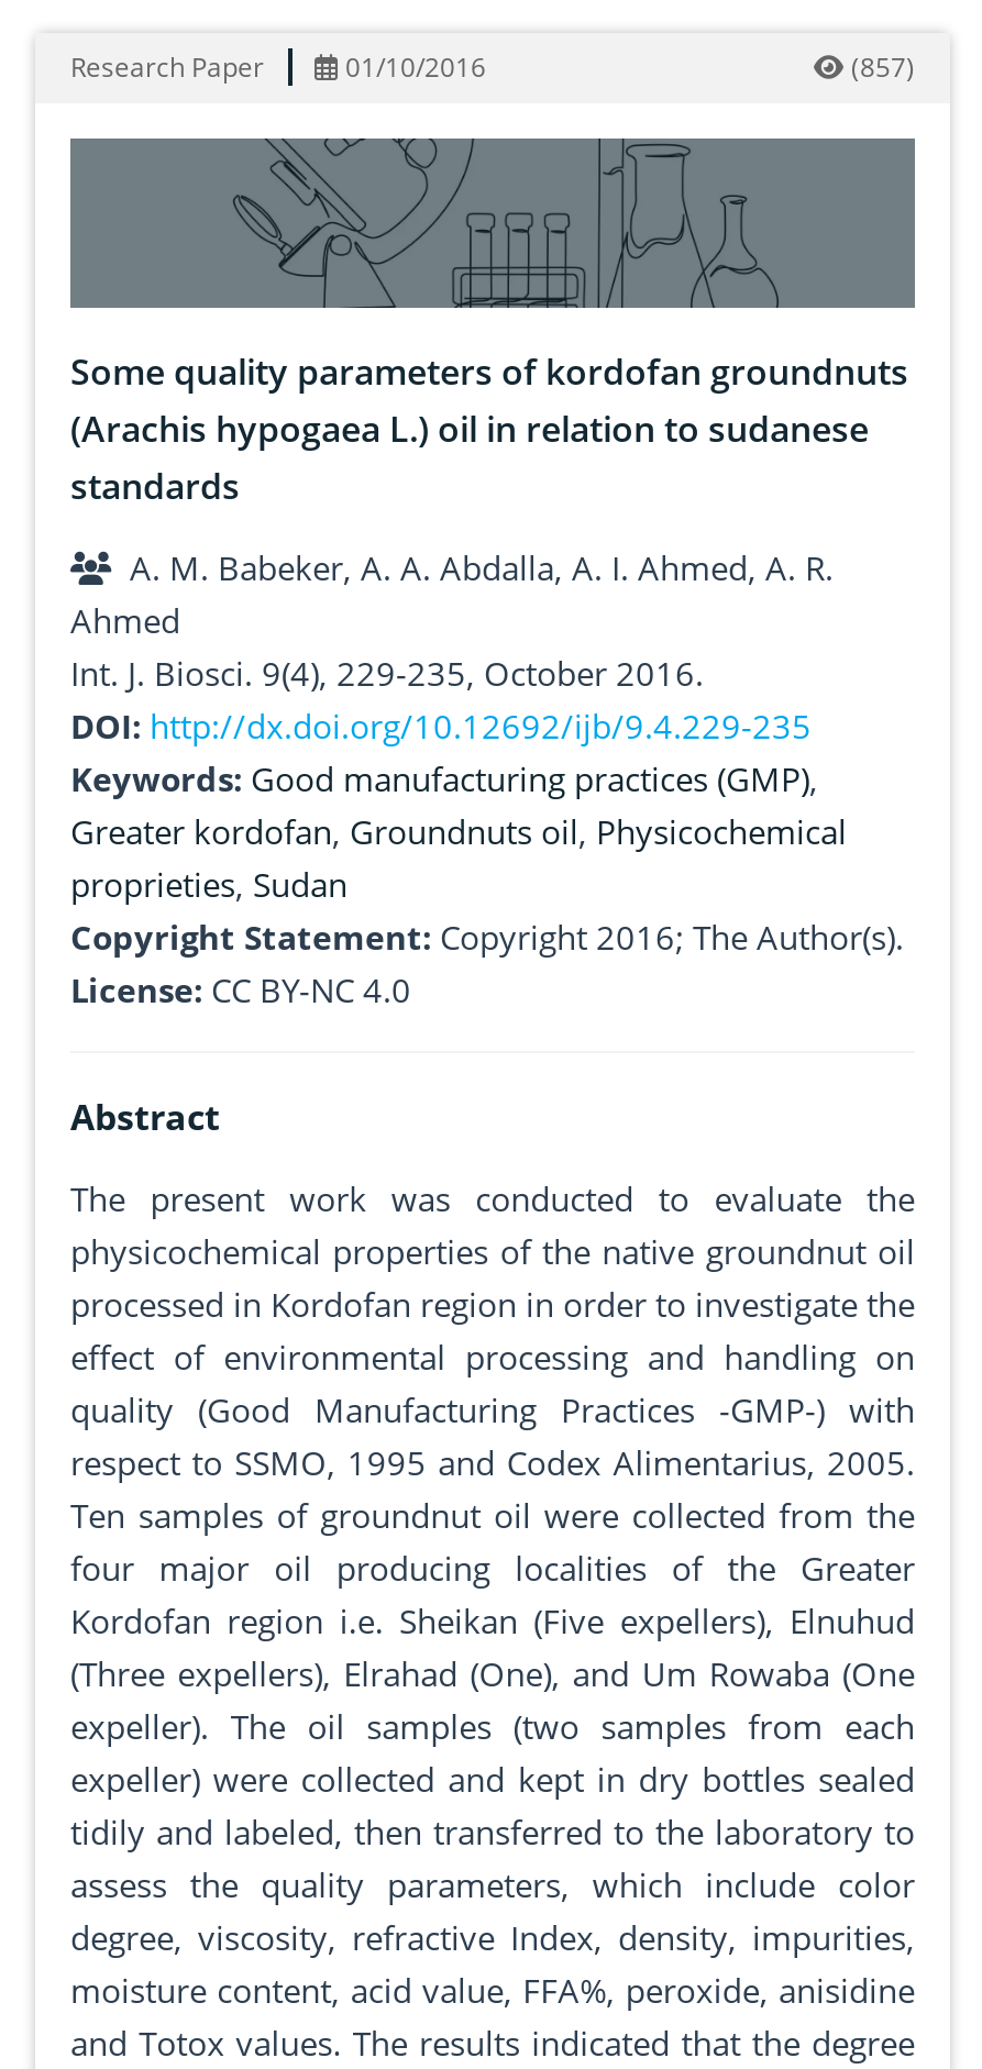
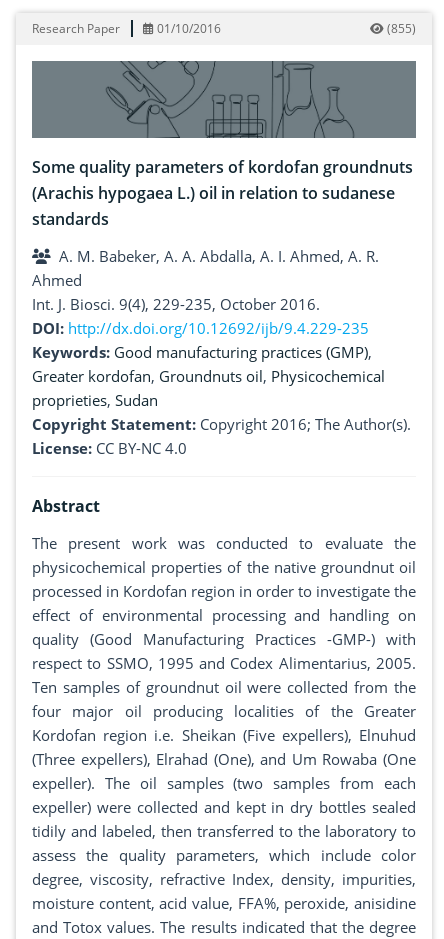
- (857)
+ (855)
